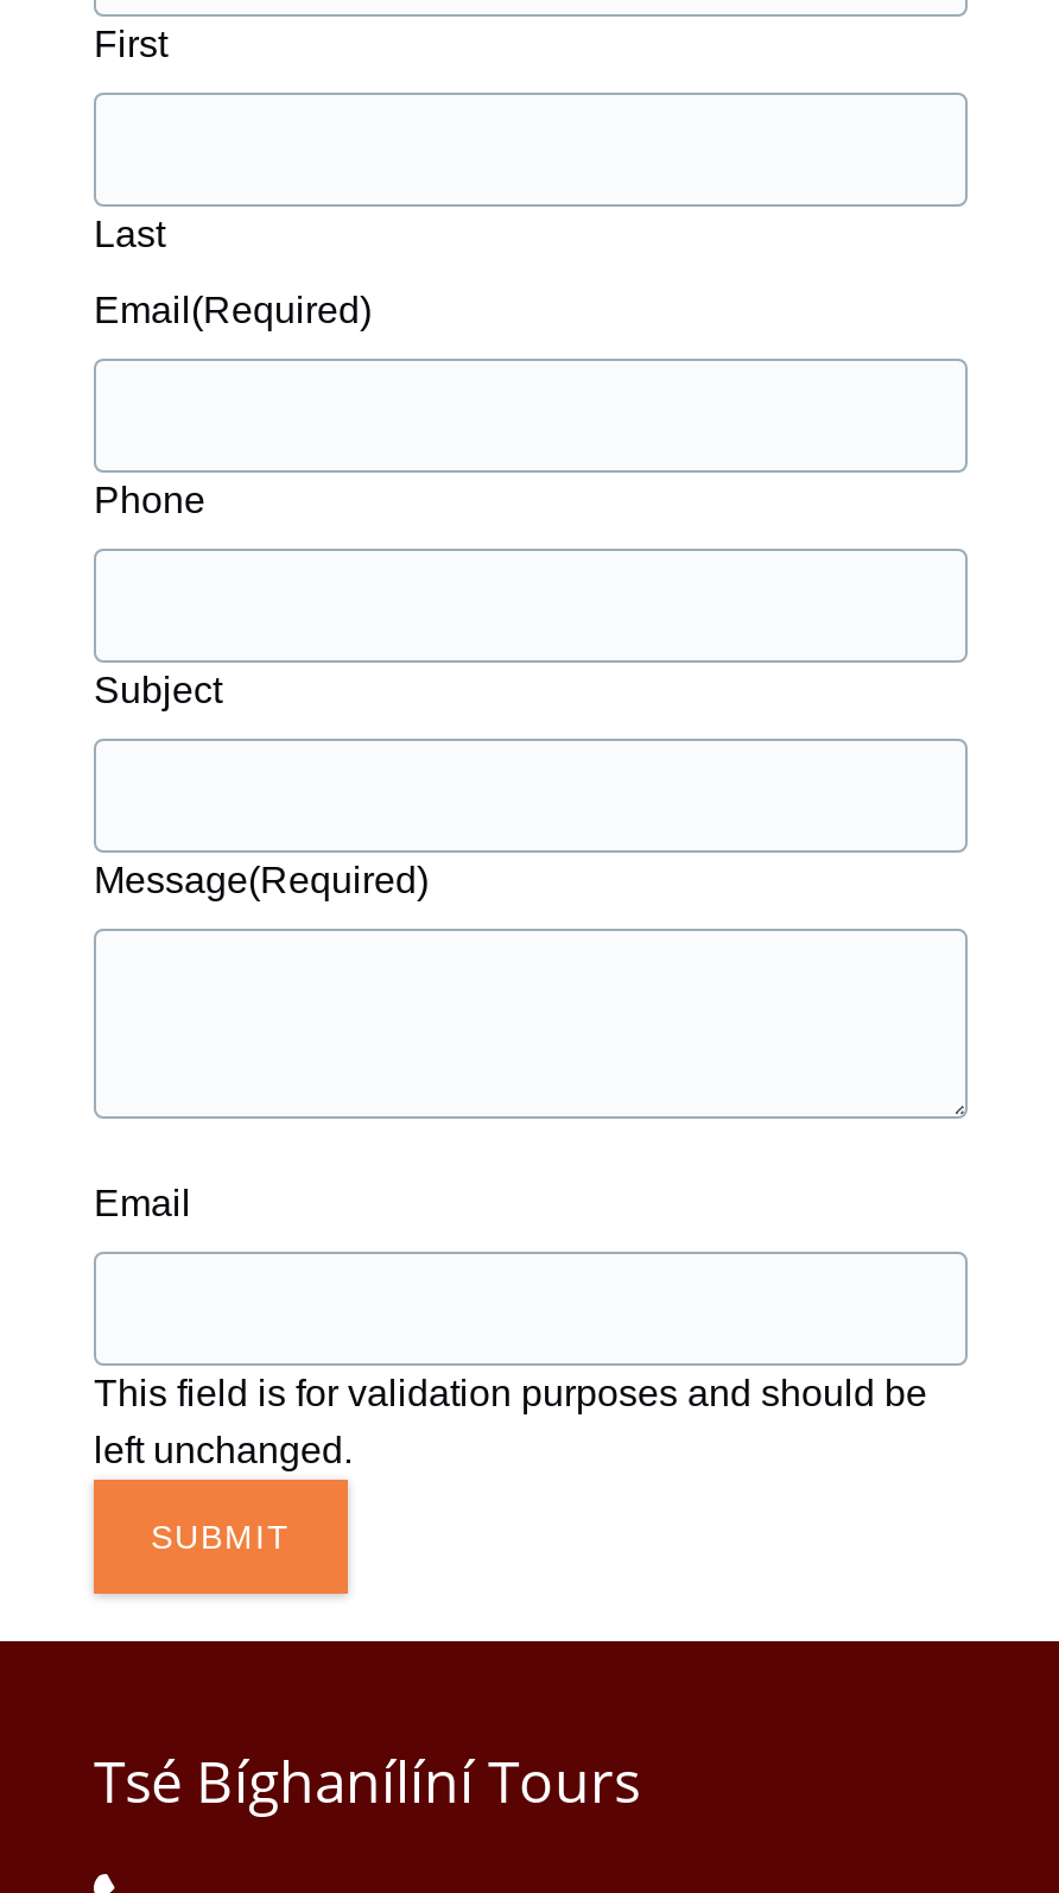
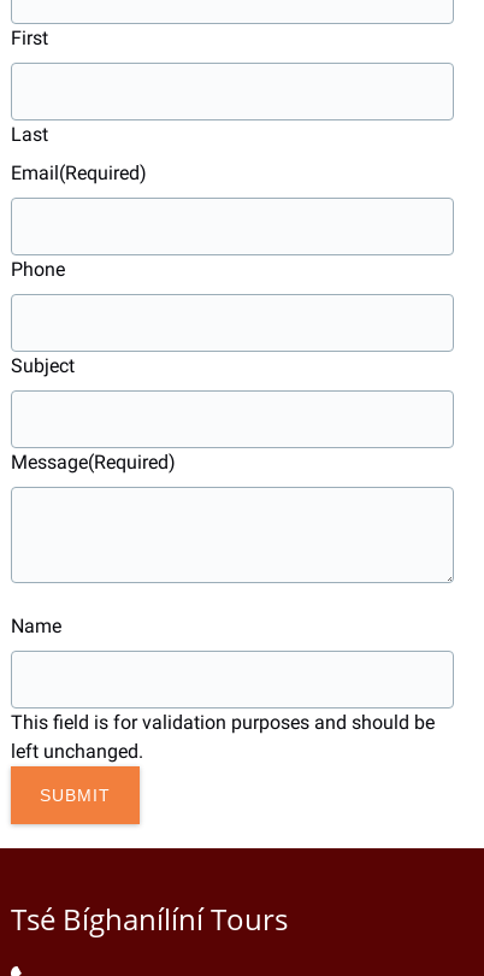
- Email
+ Name
